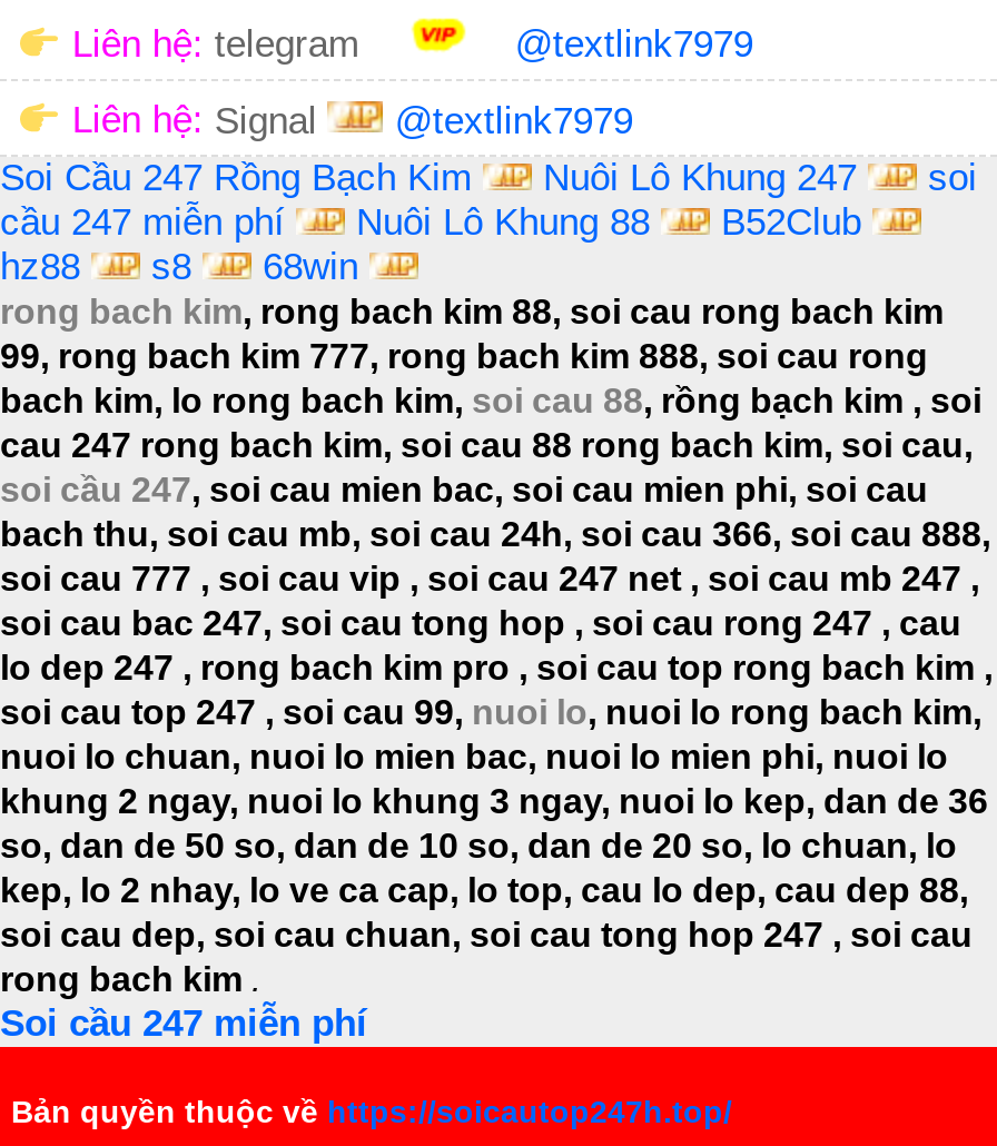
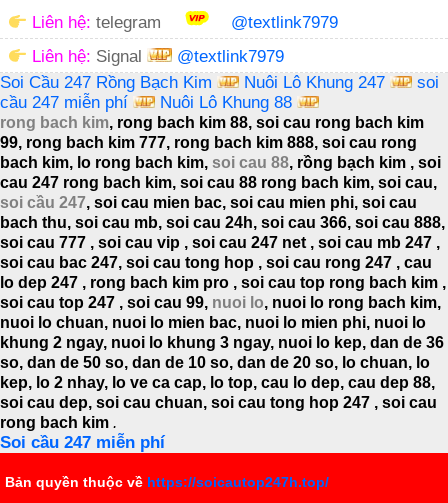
- B52Club
- hz88
- s8
- 68win
